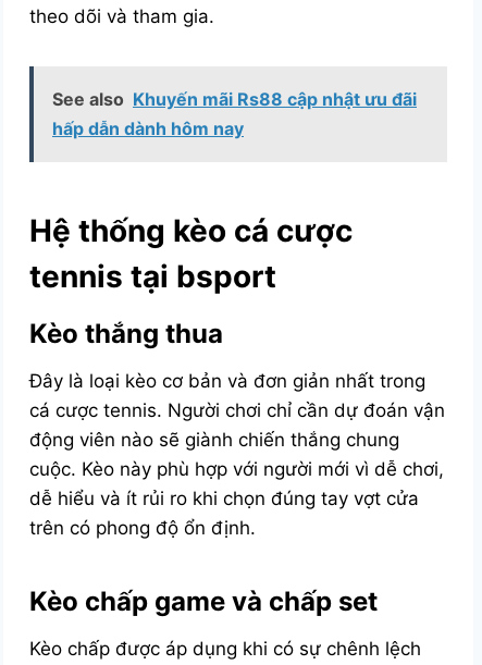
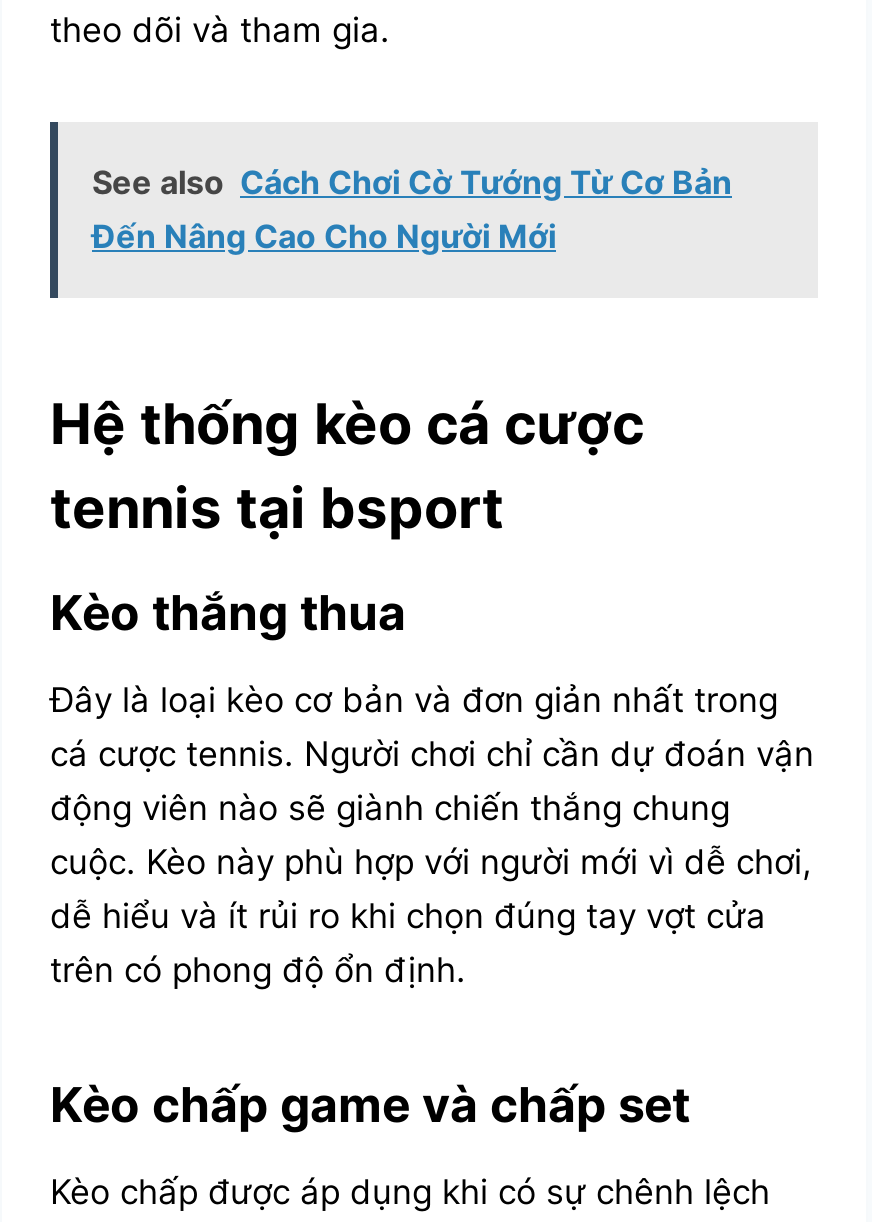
- See also Khuyến mãi Rs88 cập nhật ưu đãi
- hấp dẫn dành hôm nay
+ See also Cách Chơi Cờ Tướng Từ Cơ Bản
+ Đến Nâng Cao Cho Người Mới
